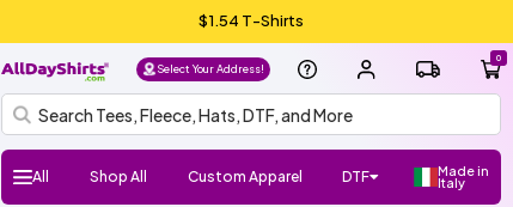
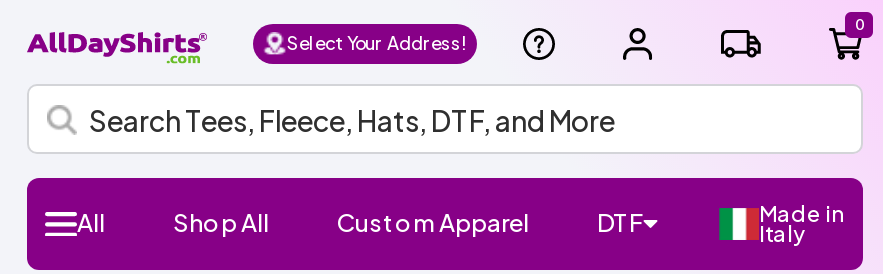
- $1.54 T-Shirts
